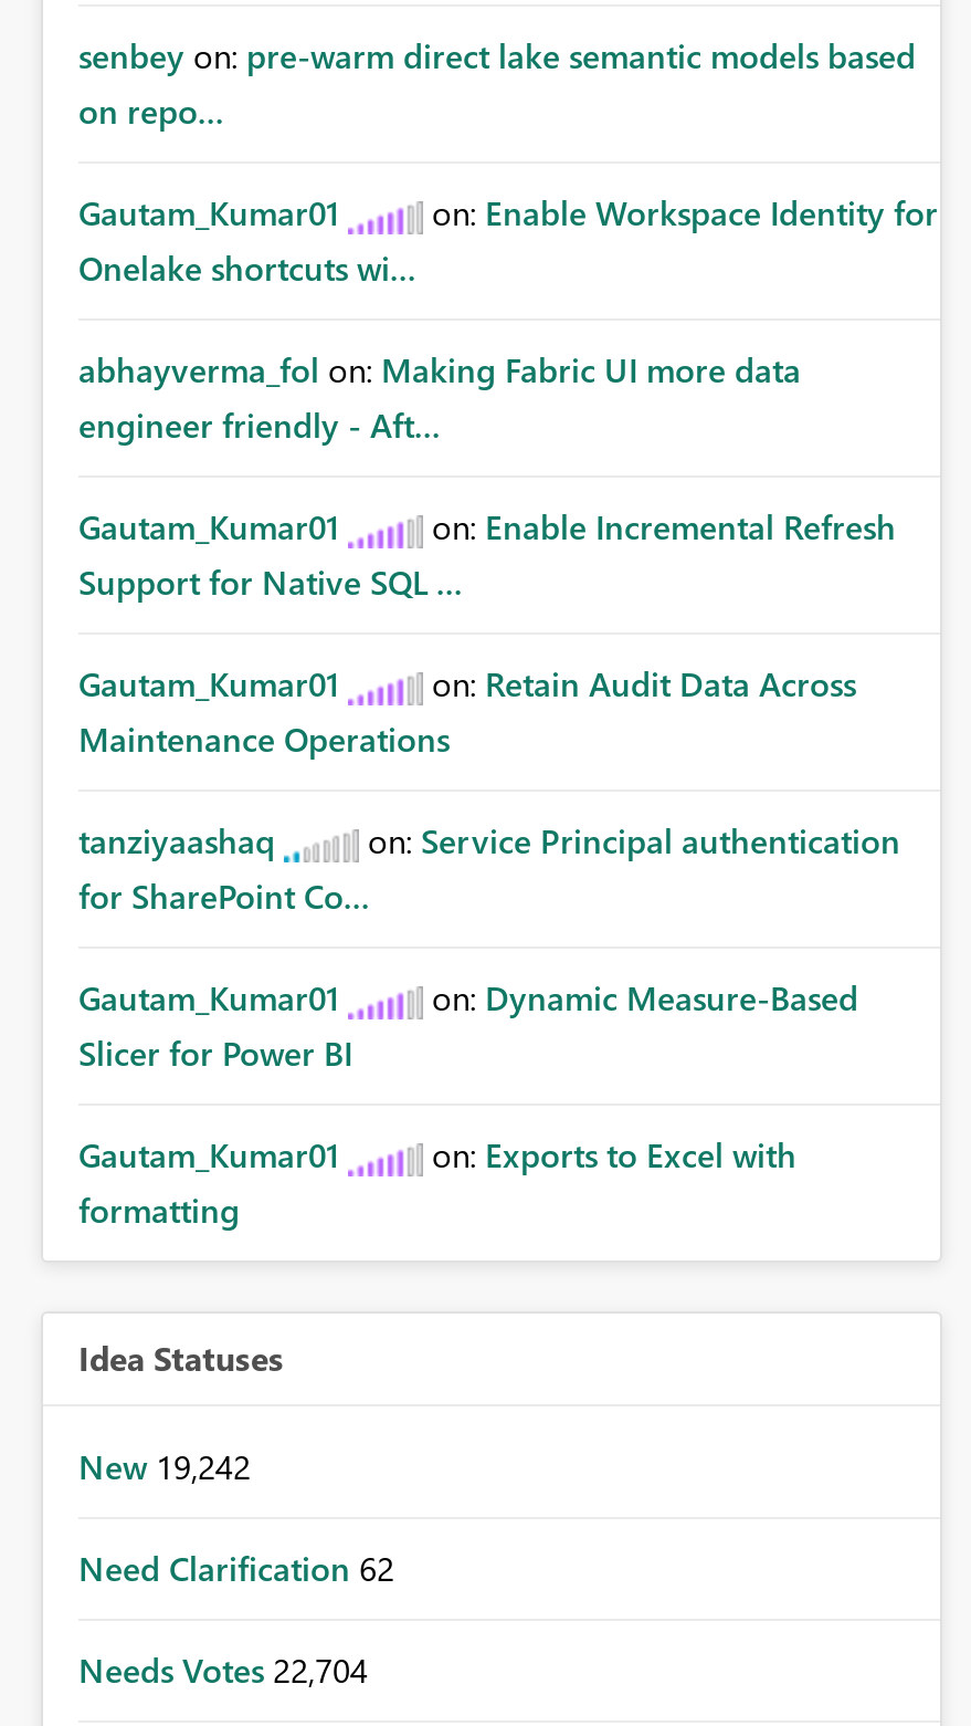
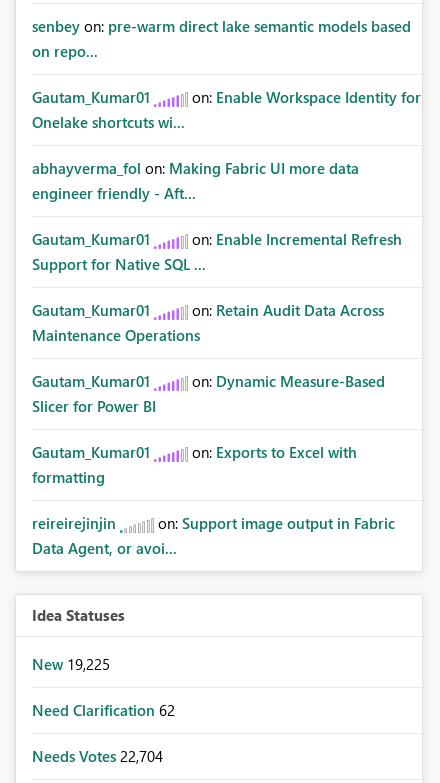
- tanziyaashaq
- on: Service Principal authentication
- for SharePoint Co...

moved up: Gautam_Kumar01 | on: Dynamic Measure-Based | Slicer for Power BI | Gautam_Kumar01 | on: Exports to Excel with | formatting

+ reireirejinjin
+ on: Support image output in Fabric
+ Data Agent, or avoi...

- New 19,242
+ New 19,225
